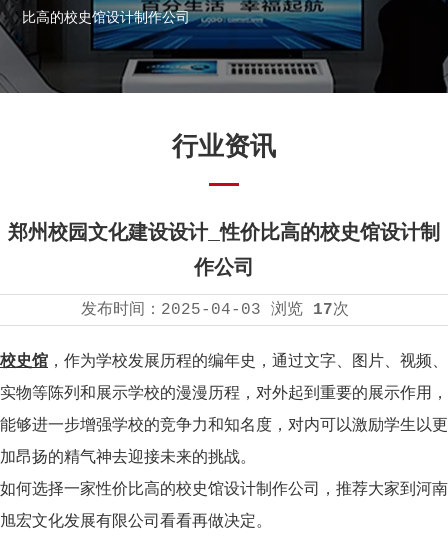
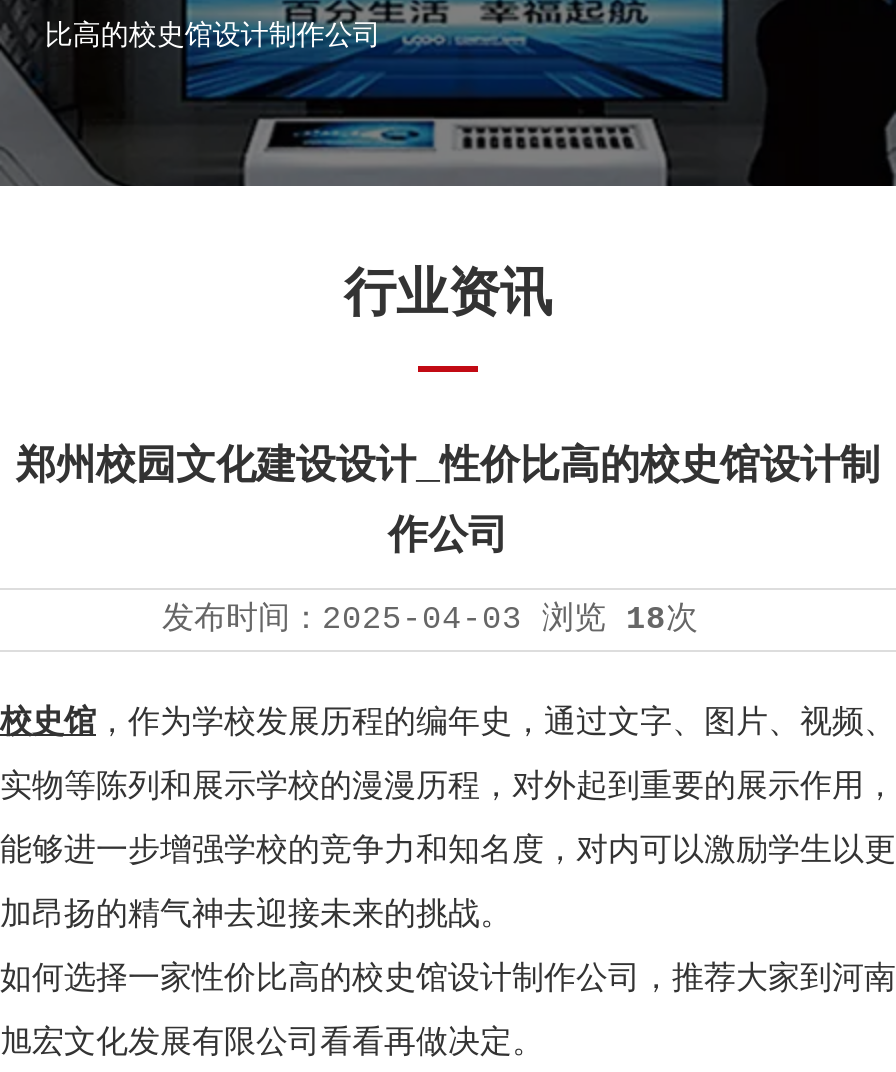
- 发布时间：2025-04-03浏览17次
+ 发布时间：2025-04-03浏览18次
